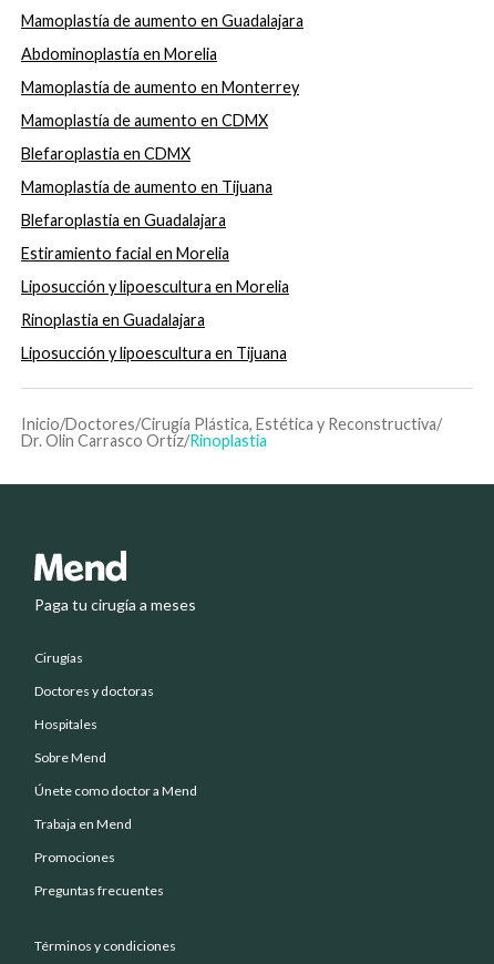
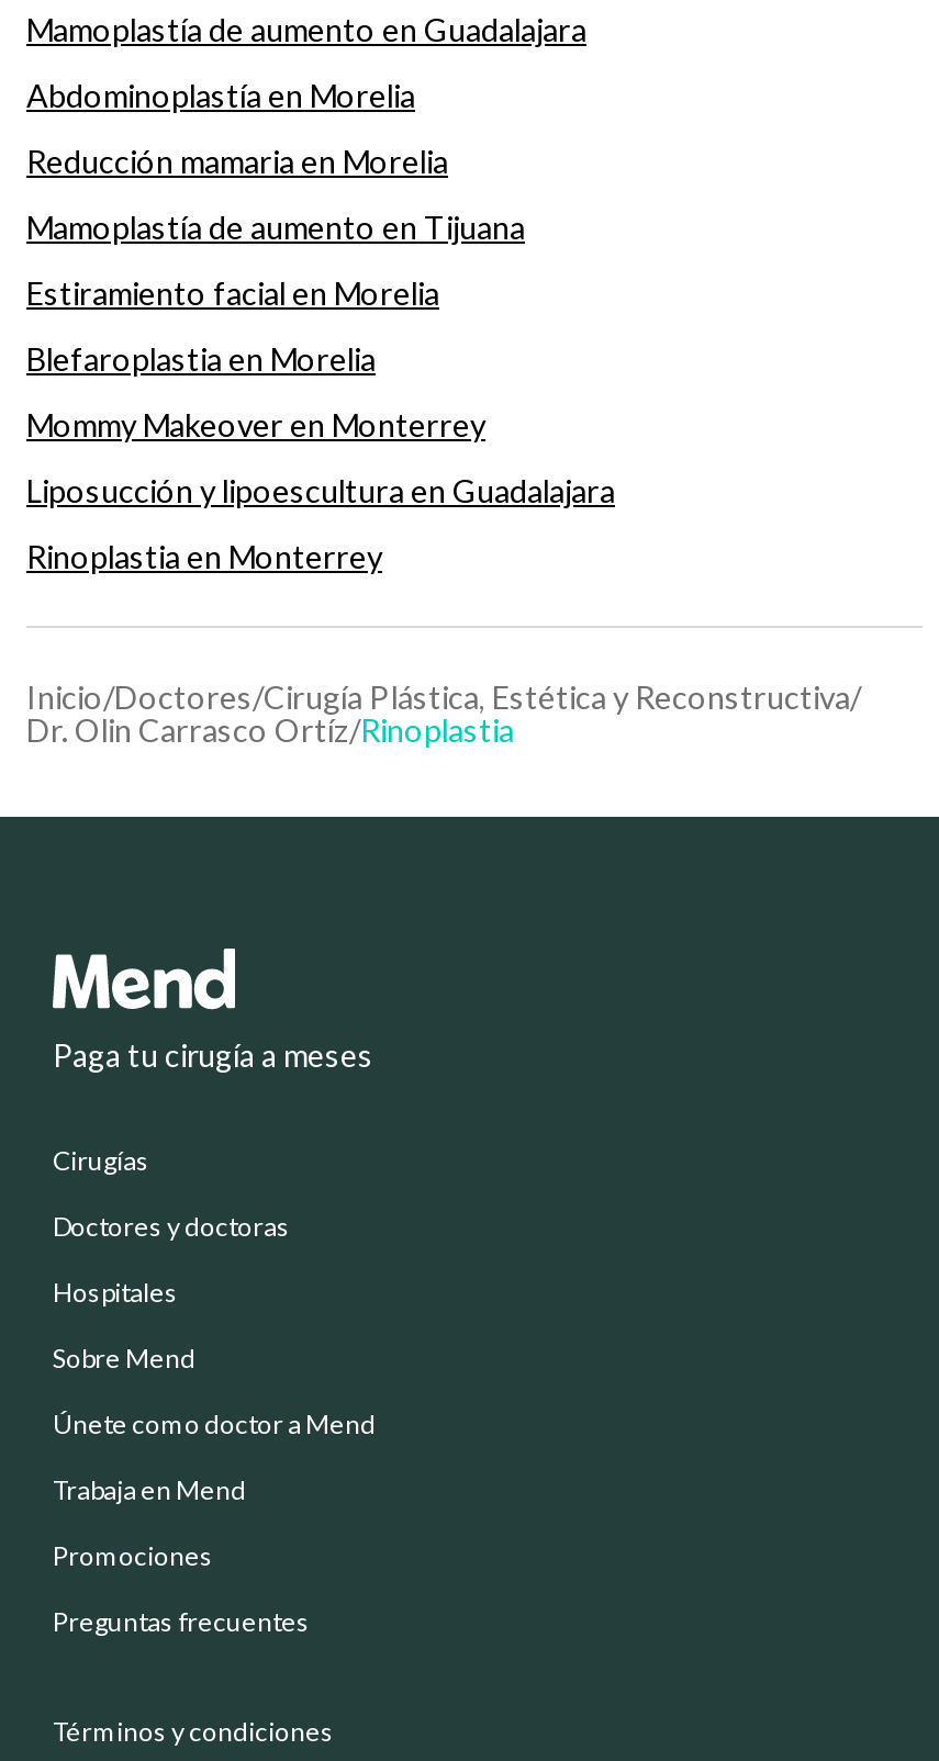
- Mamoplastía de aumento en Monterrey
- Mamoplastía de aumento en CDMX
- Blefaroplastia en CDMX
+ Reducción mamaria en Morelia

- Blefaroplastia en Guadalajara

moved up: Estiramiento facial en Morelia

- Liposucción y lipoescultura en Morelia
- Rinoplastia en Guadalajara
- Liposucción y lipoescultura en Tijuana
+ Blefaroplastia en Morelia
+ Mommy Makeover en Monterrey
+ Liposucción y lipoescultura en Guadalajara
+ Rinoplastia en Monterrey
